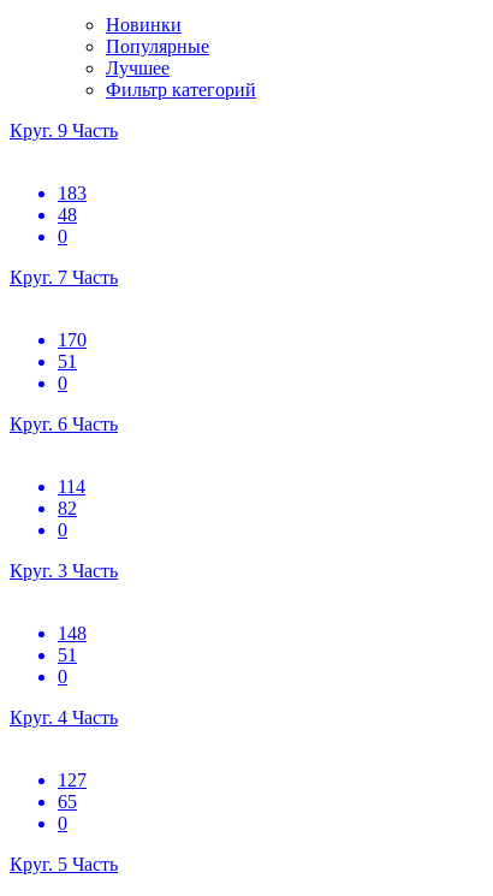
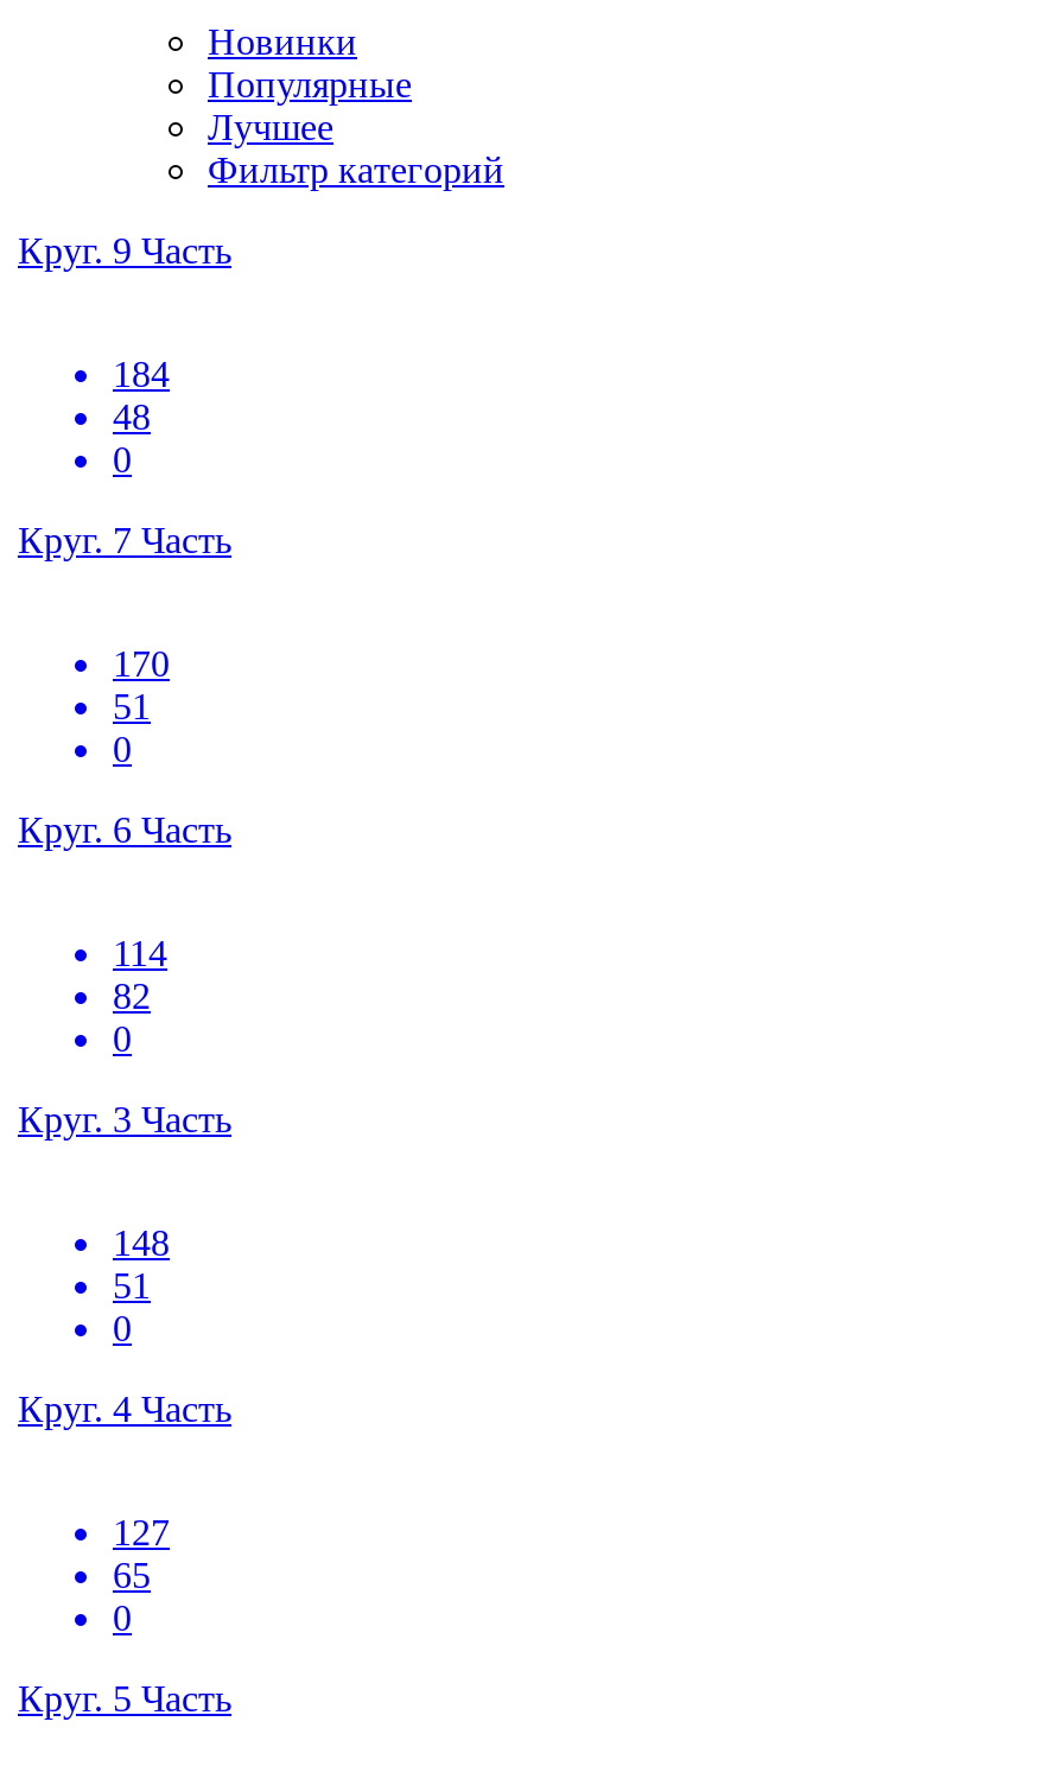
- 183
+ 184
